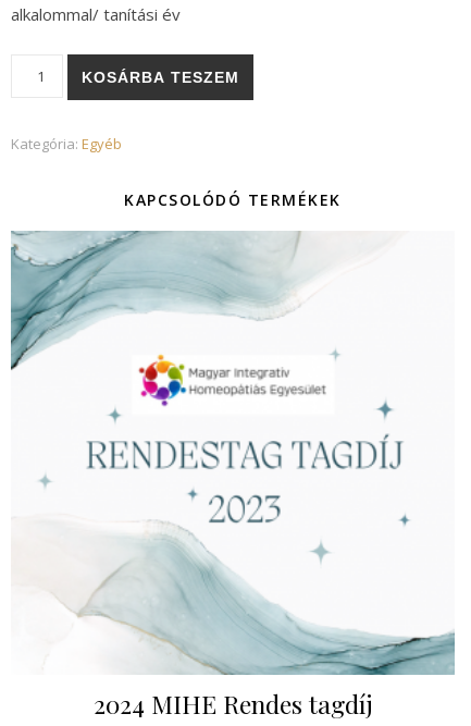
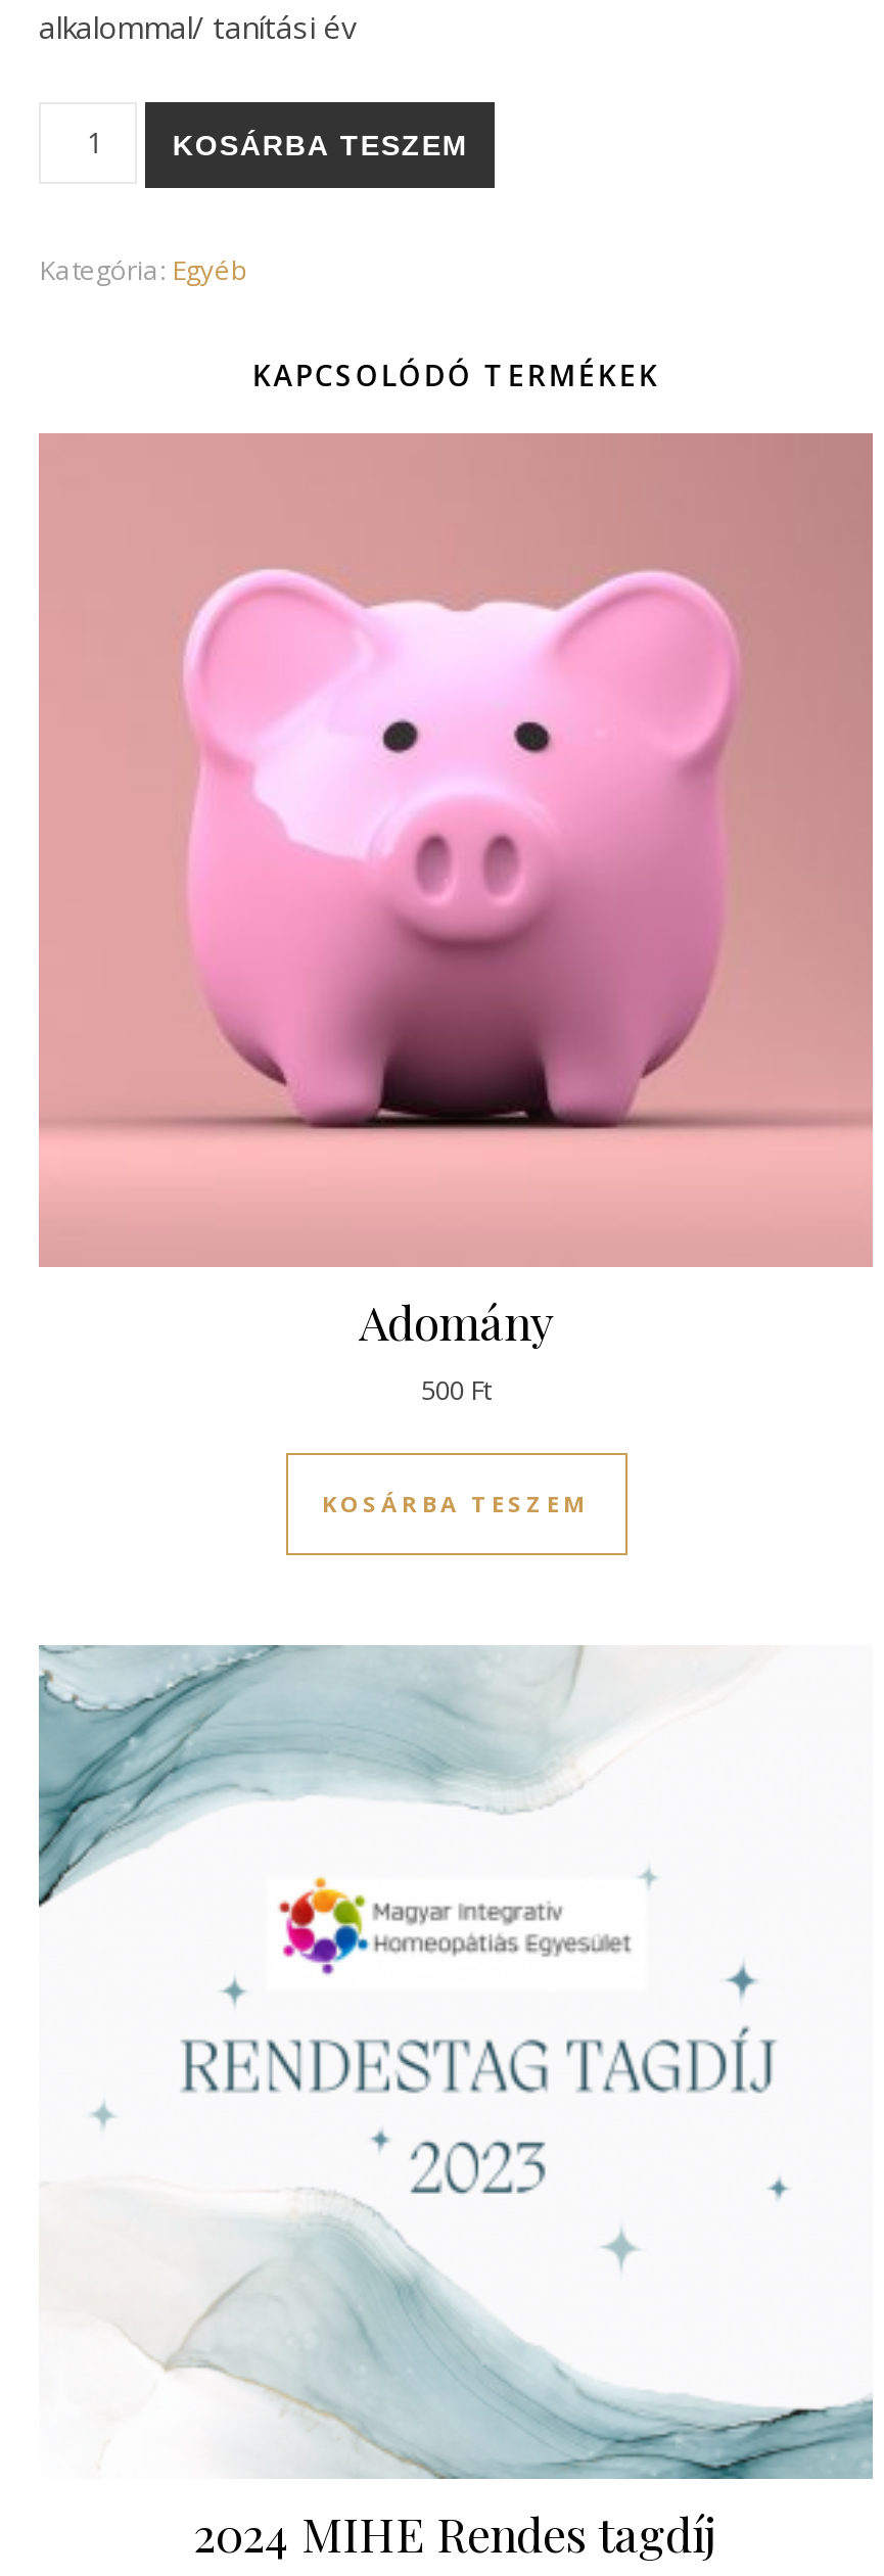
+ [image]
+ Adomány
+ 500 Ft
+ KOSÁRBA TESZEM
